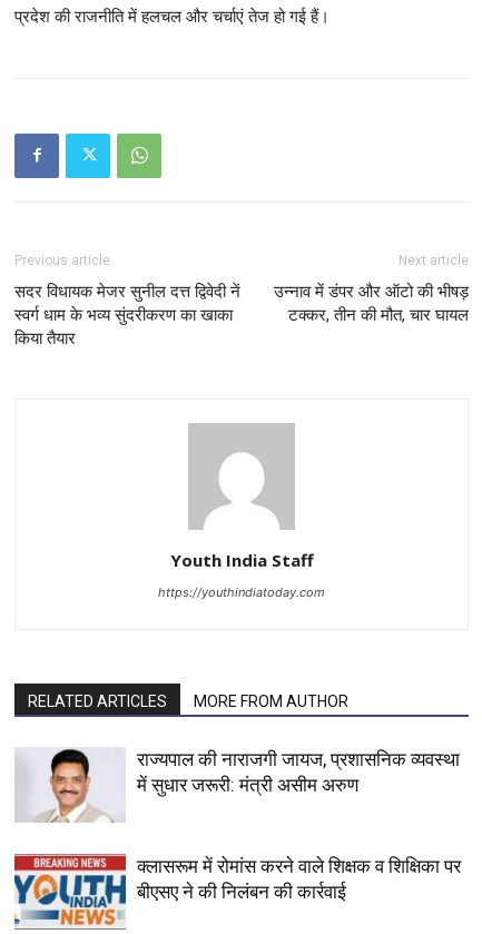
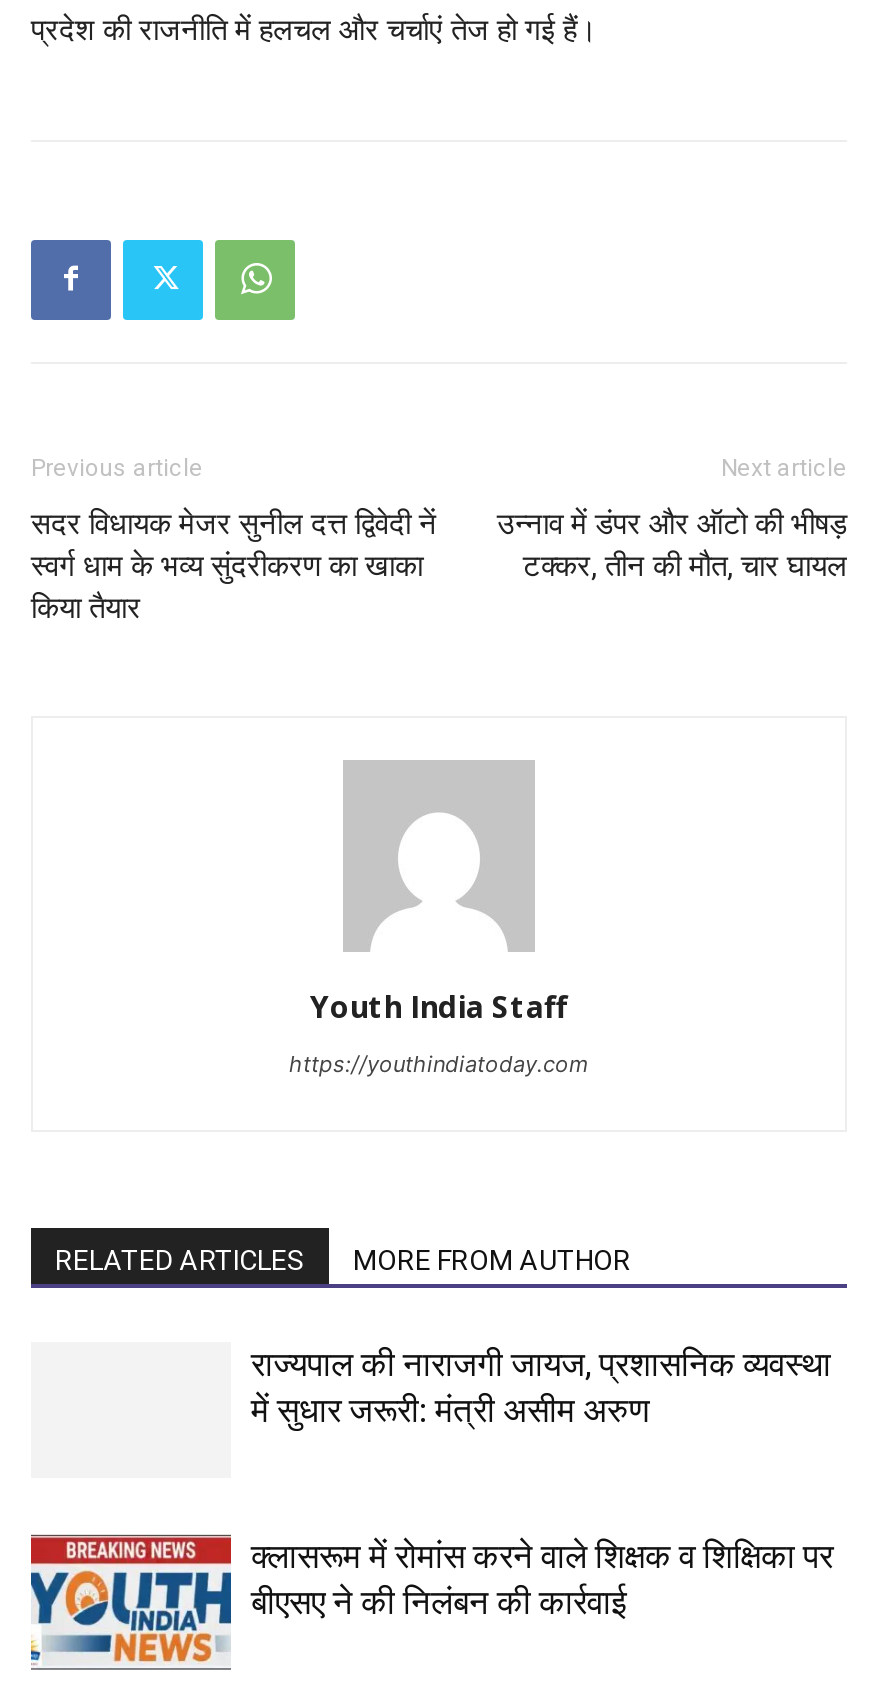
- [image]
